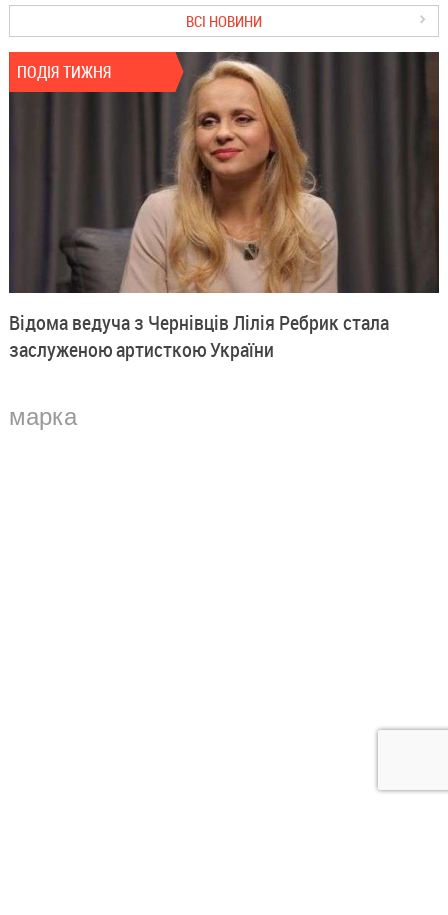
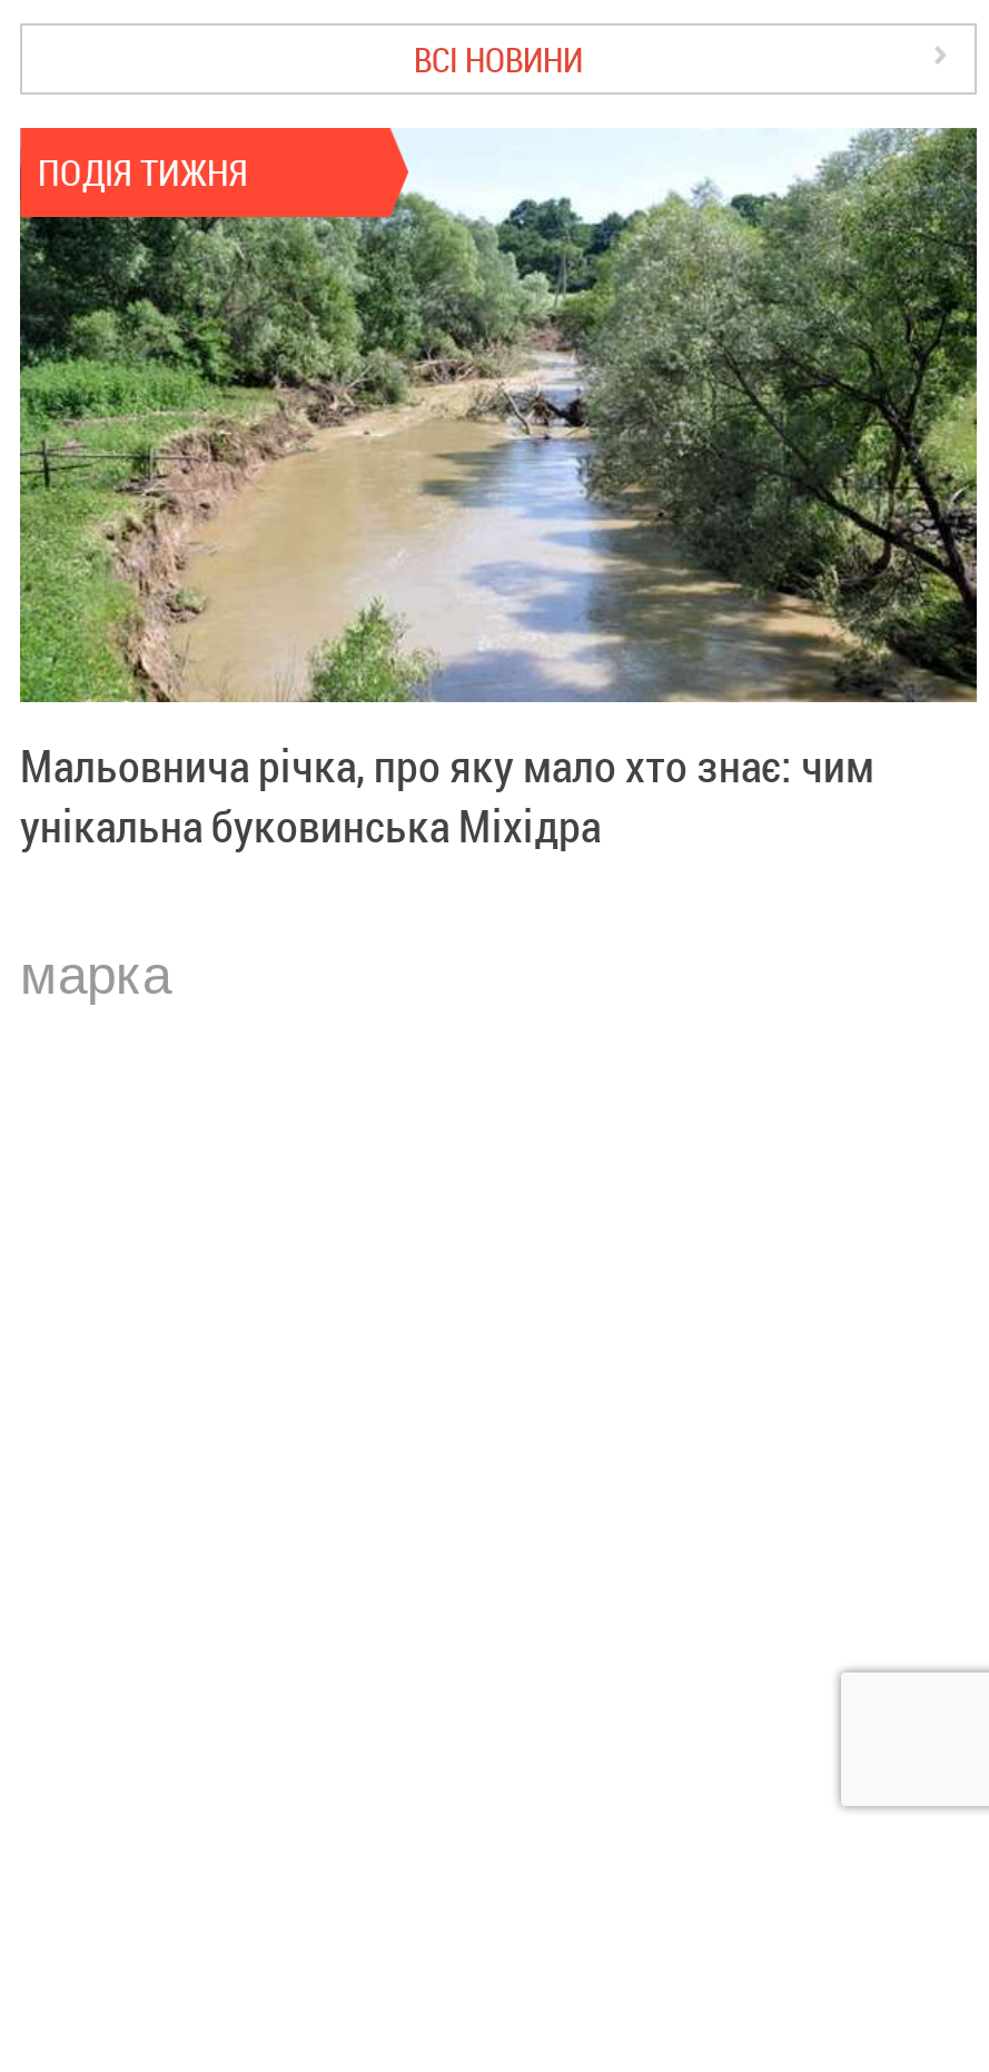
- [image]
- Відома ведуча з Чернівців Лілія Ребрик стала
- заслуженою артисткою України
+ [image]
+ Мальовнича річка, про яку мало хто знає: чим
+ унікальна буковинська Міхідра
